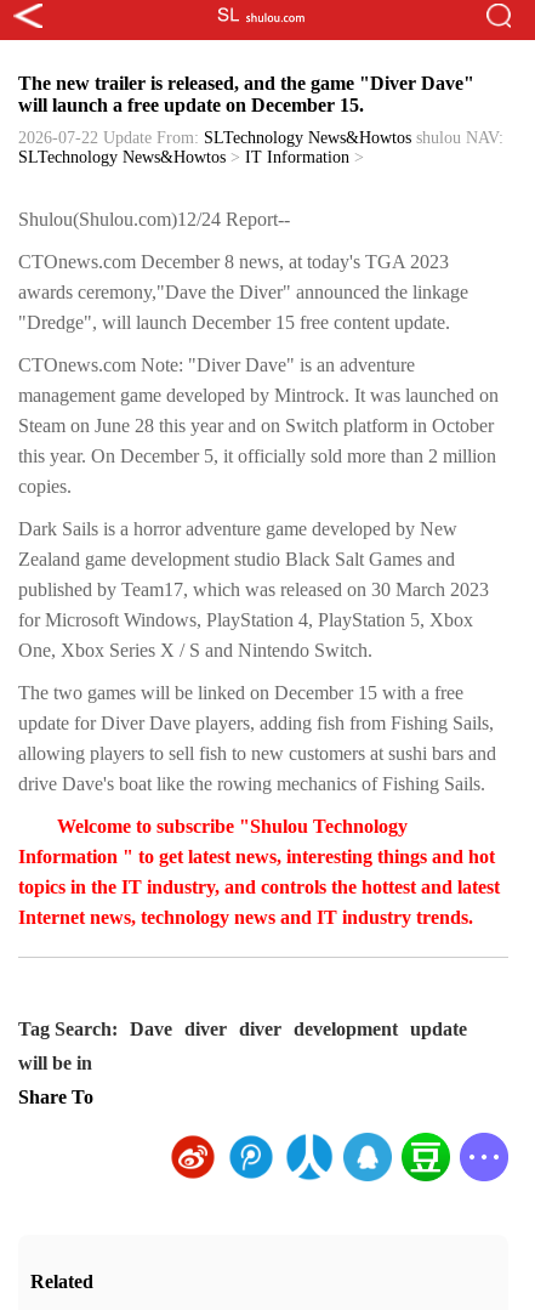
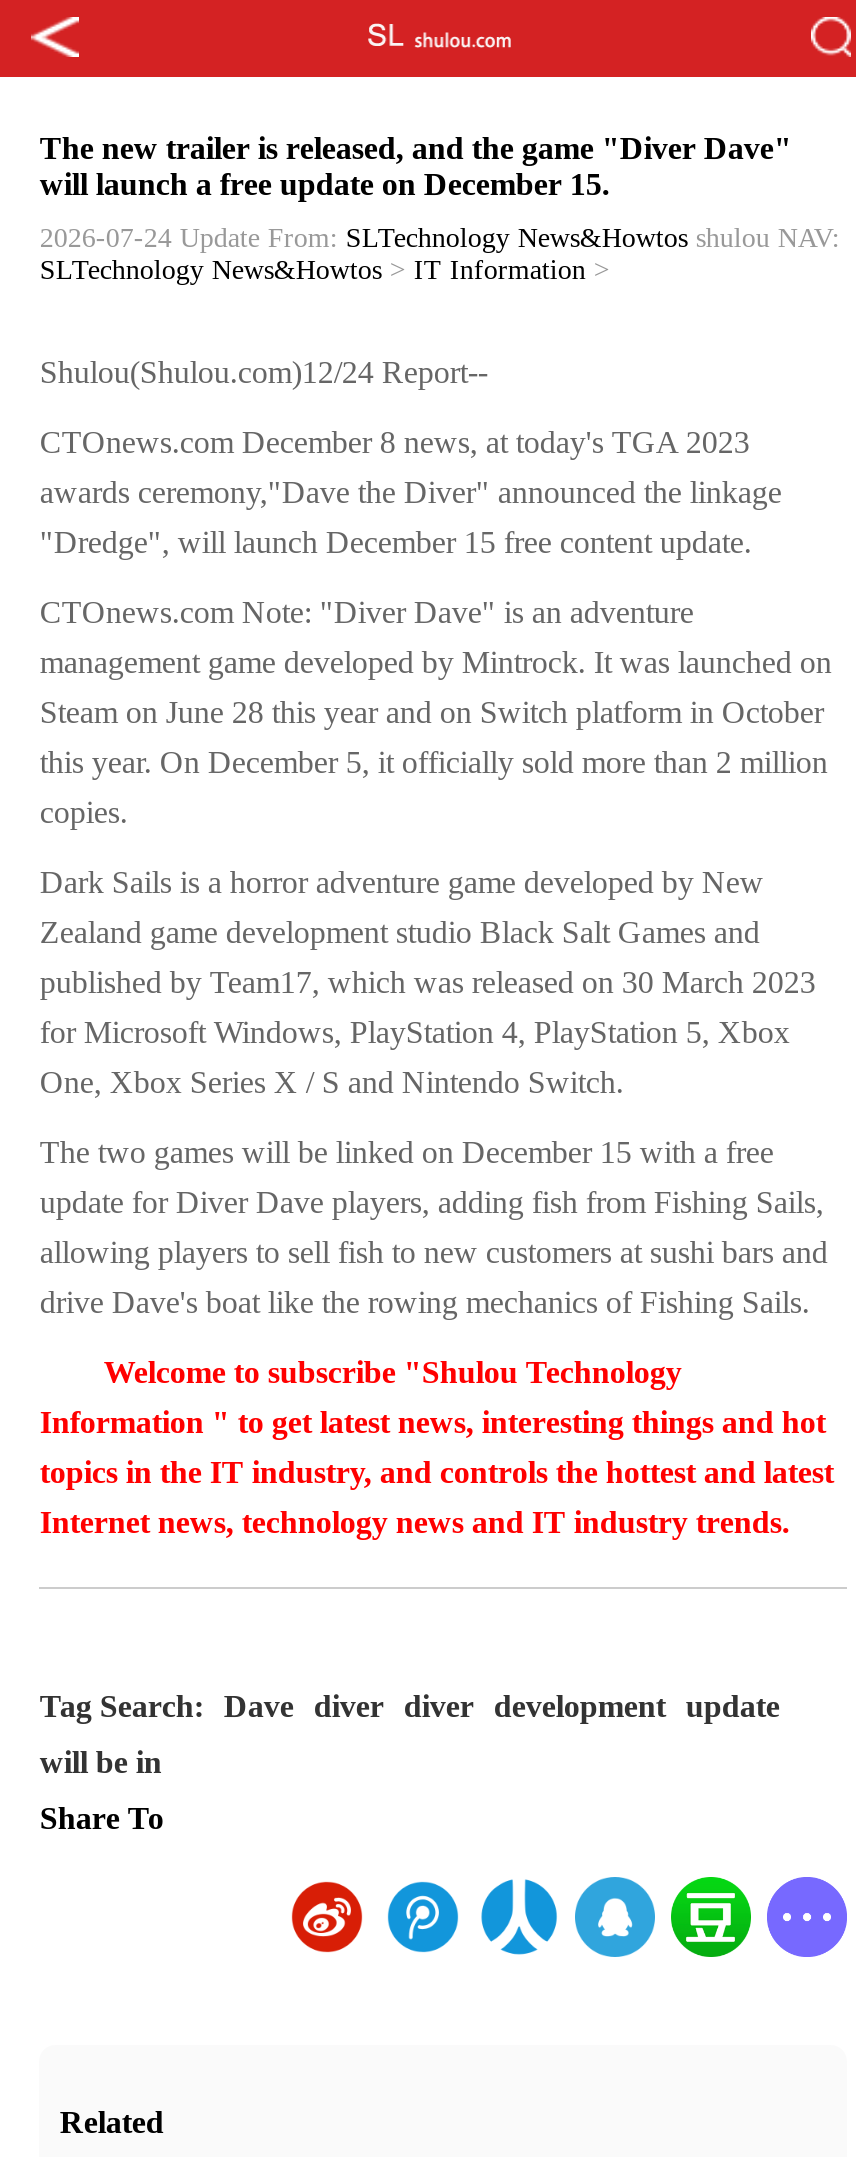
- 2026-07-22 Update From: SLTechnology News&Howtos shulou NAV:
+ 2026-07-24 Update From: SLTechnology News&Howtos shulou NAV:
